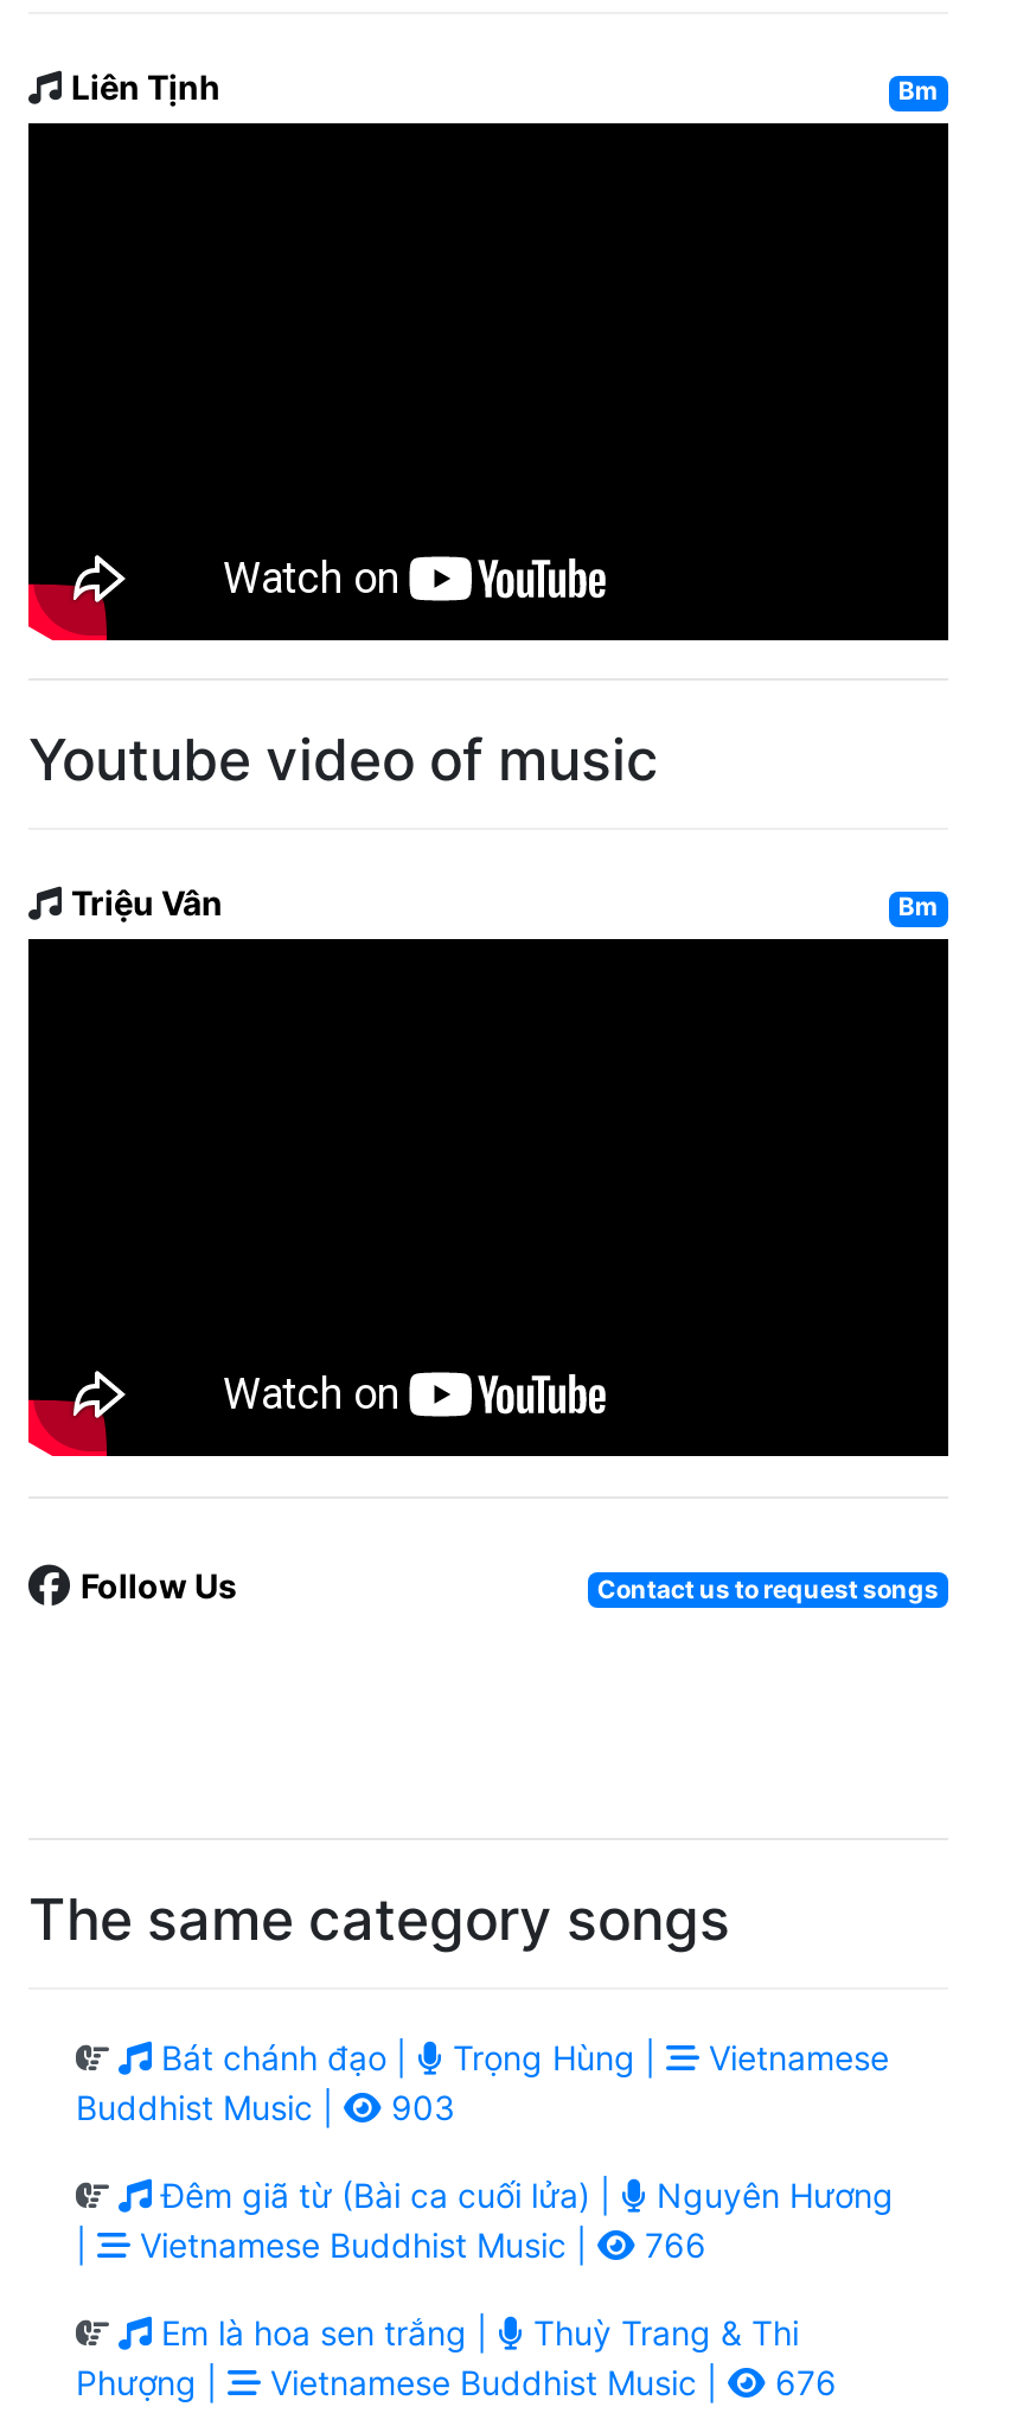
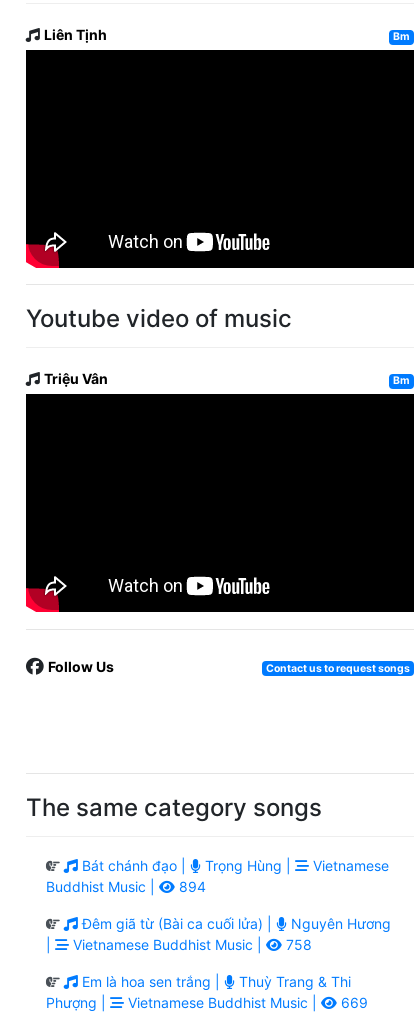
- 903
+ 894

- 766
+ 758

- 676
+ 669
